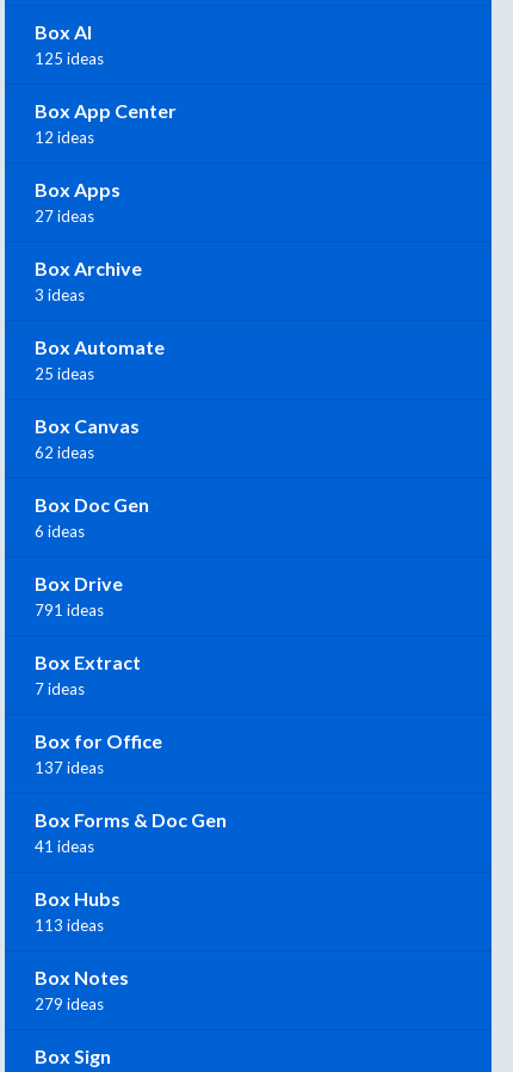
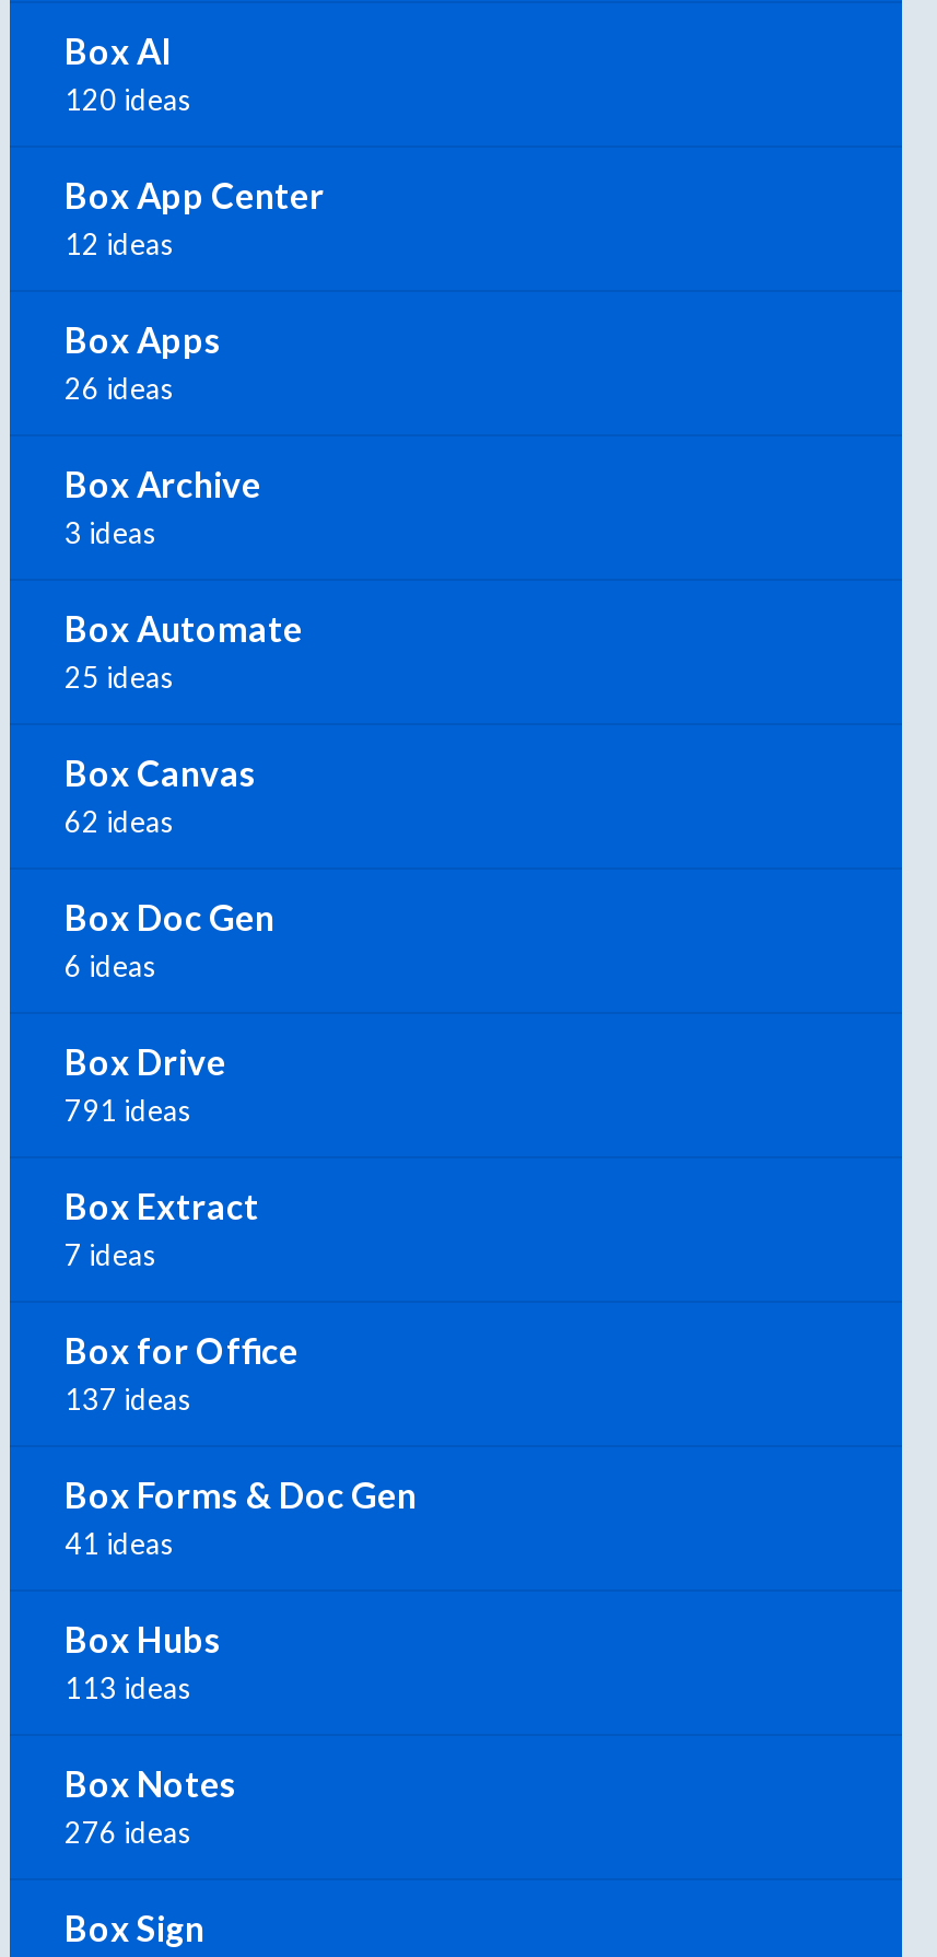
- 125 ideas
+ 120 ideas

- 27 ideas
+ 26 ideas

- 279 ideas
+ 276 ideas
